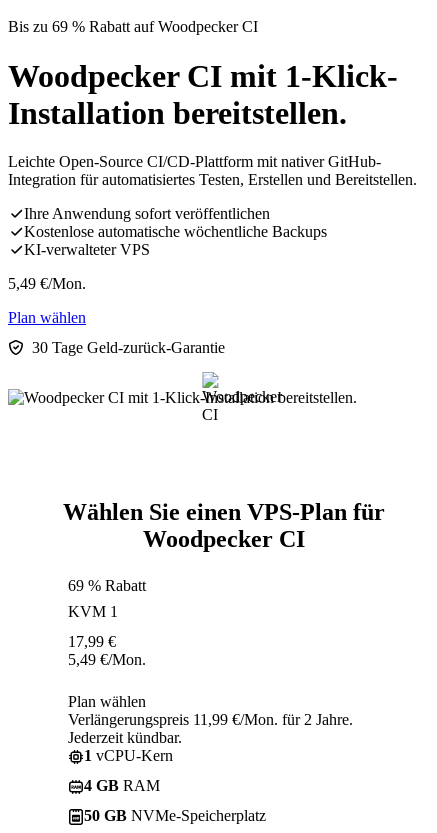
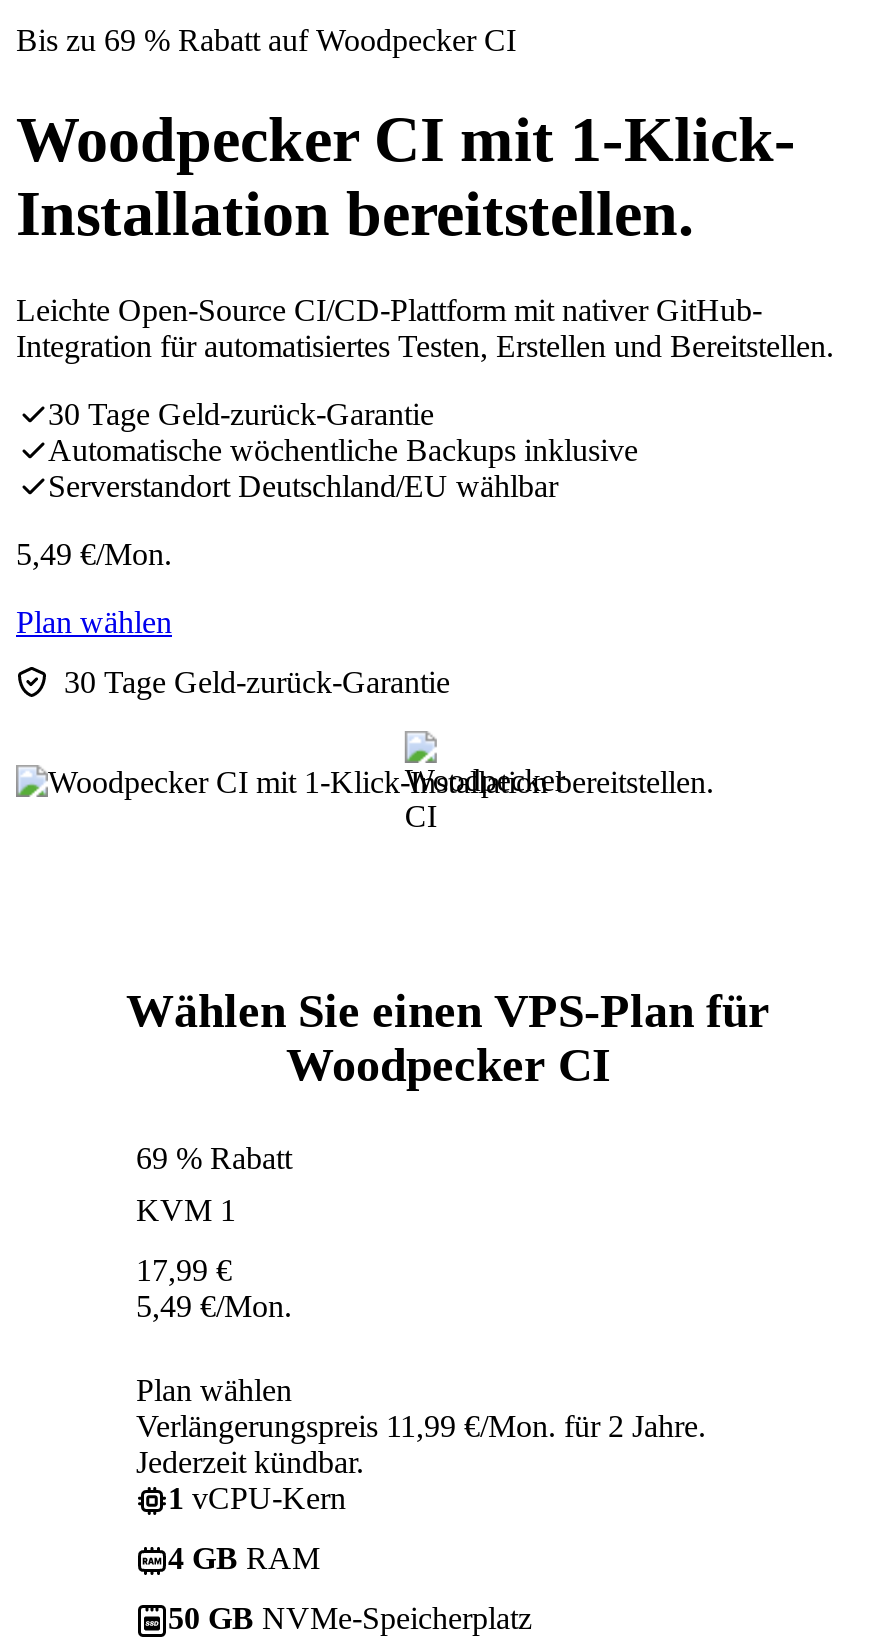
- Ihre Anwendung sofort veröffentlichen
- Kostenlose automatische wöchentliche Backups
- KI-verwalteter VPS
+ 30 Tage Geld-zurück-Garantie
+ Automatische wöchentliche Backups inklusive
+ Serverstandort Deutschland/EU wählbar
